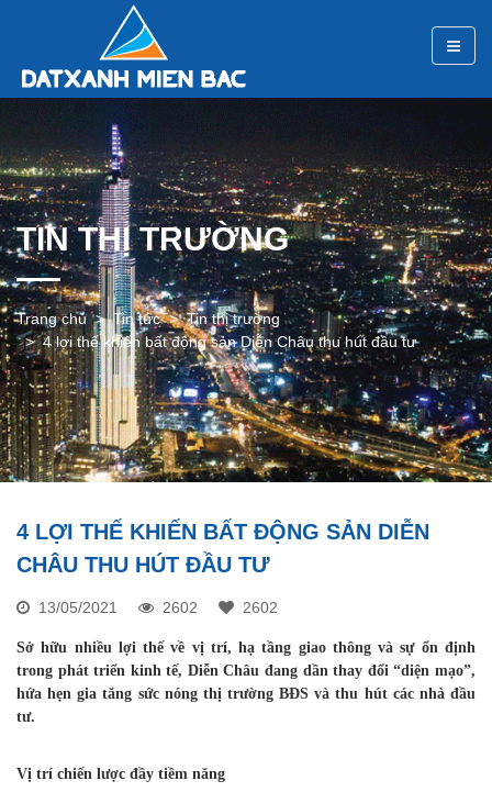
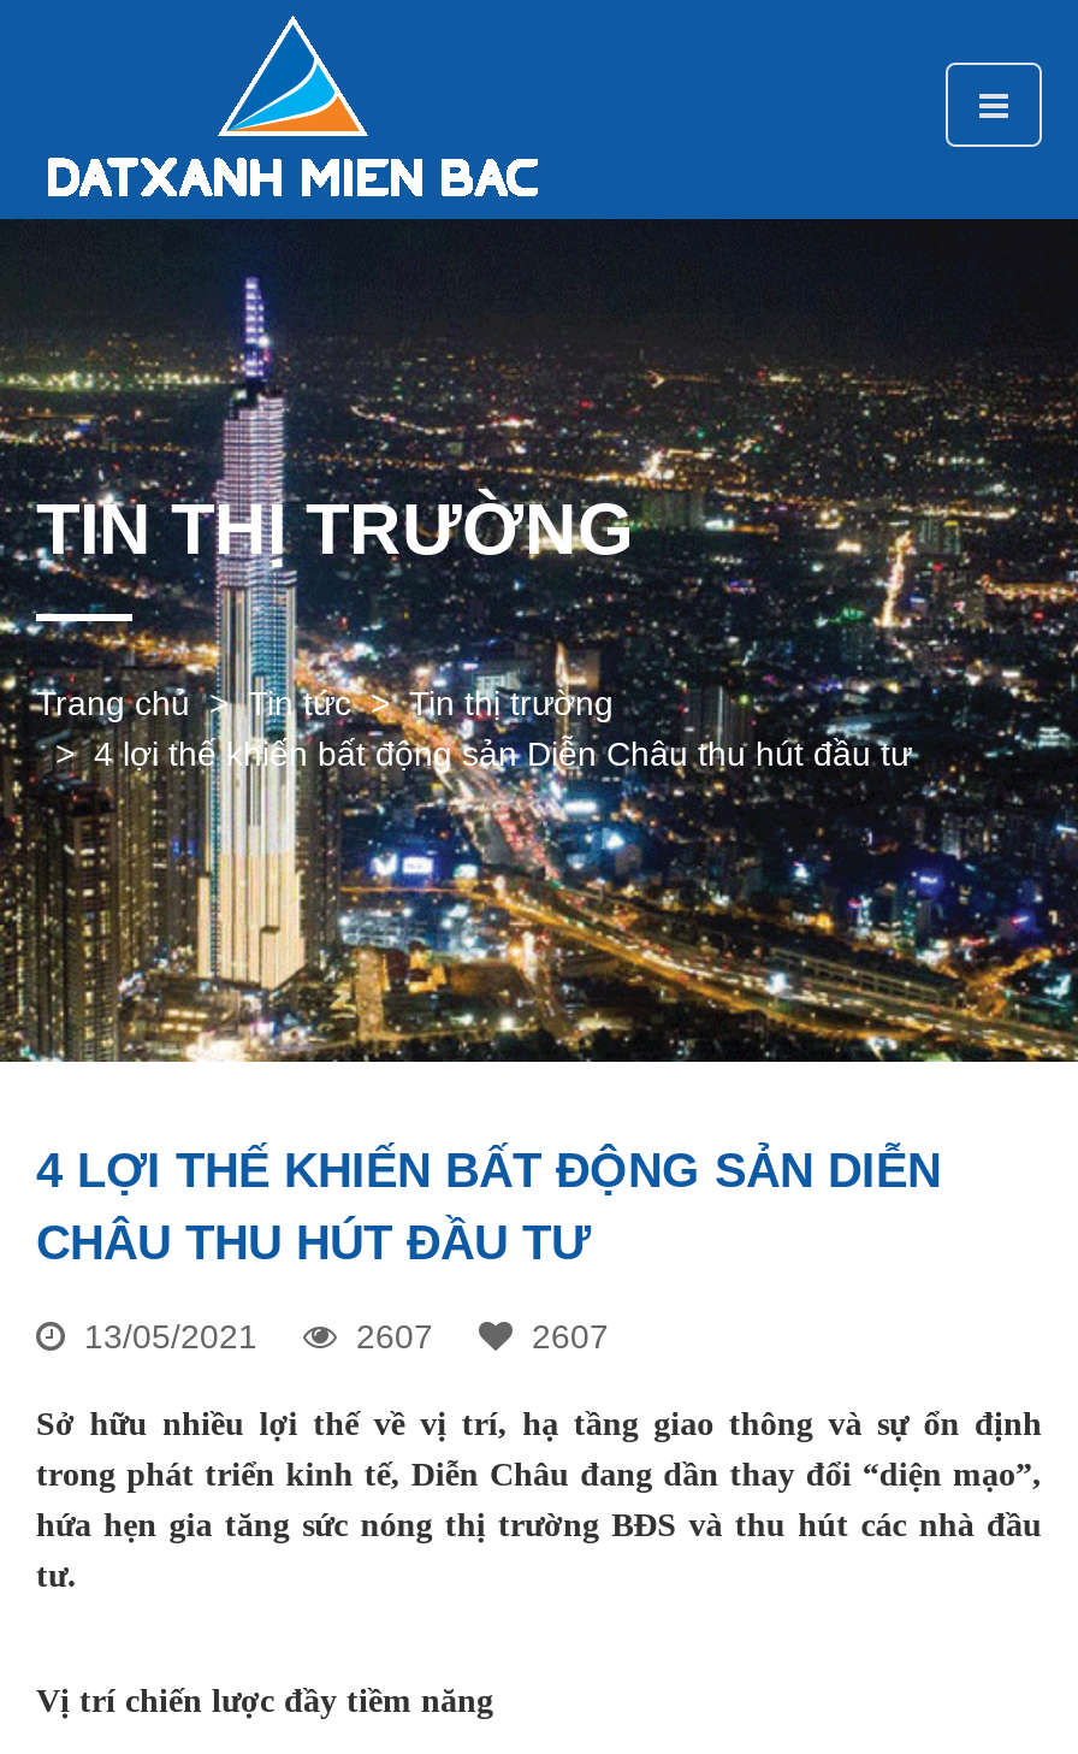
- 2602
+ 2607

- 2602
+ 2607
